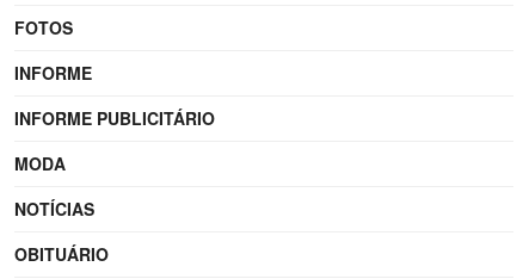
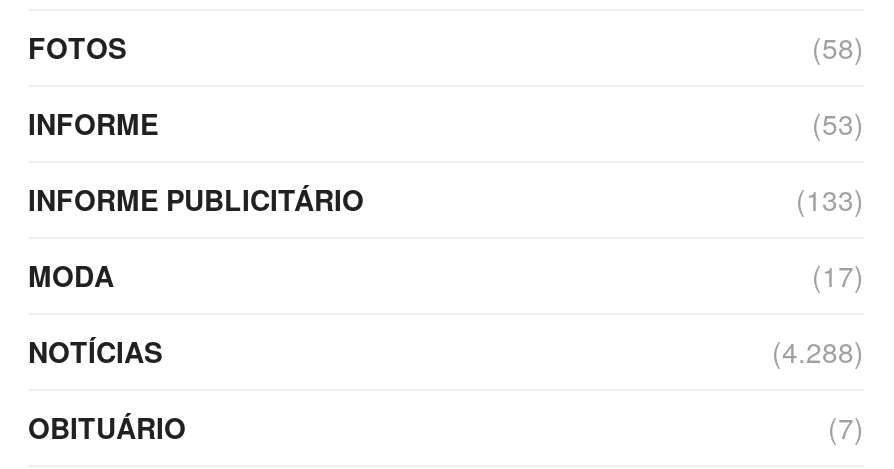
+ (58)

+ (53)

+ (133)

+ (17)

+ (4.288)

+ (7)
